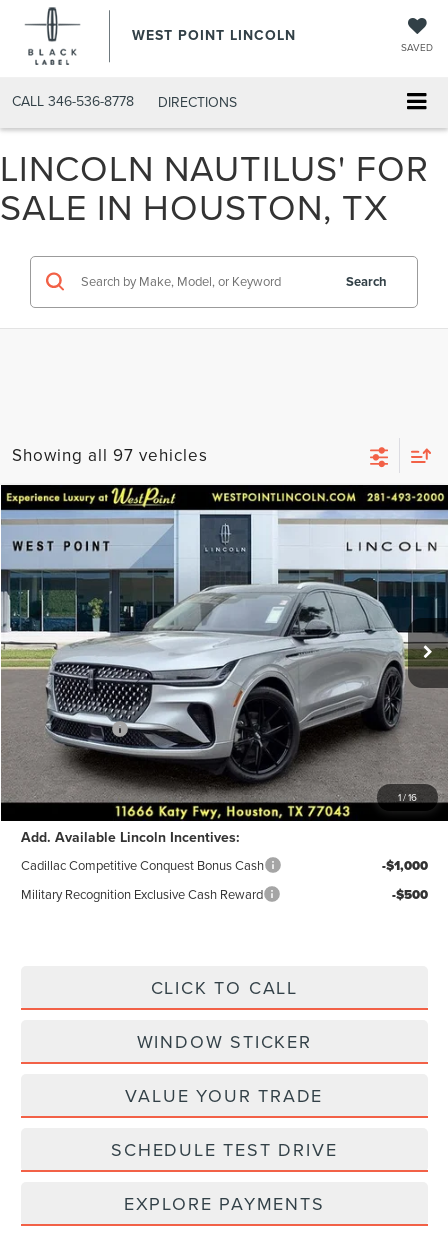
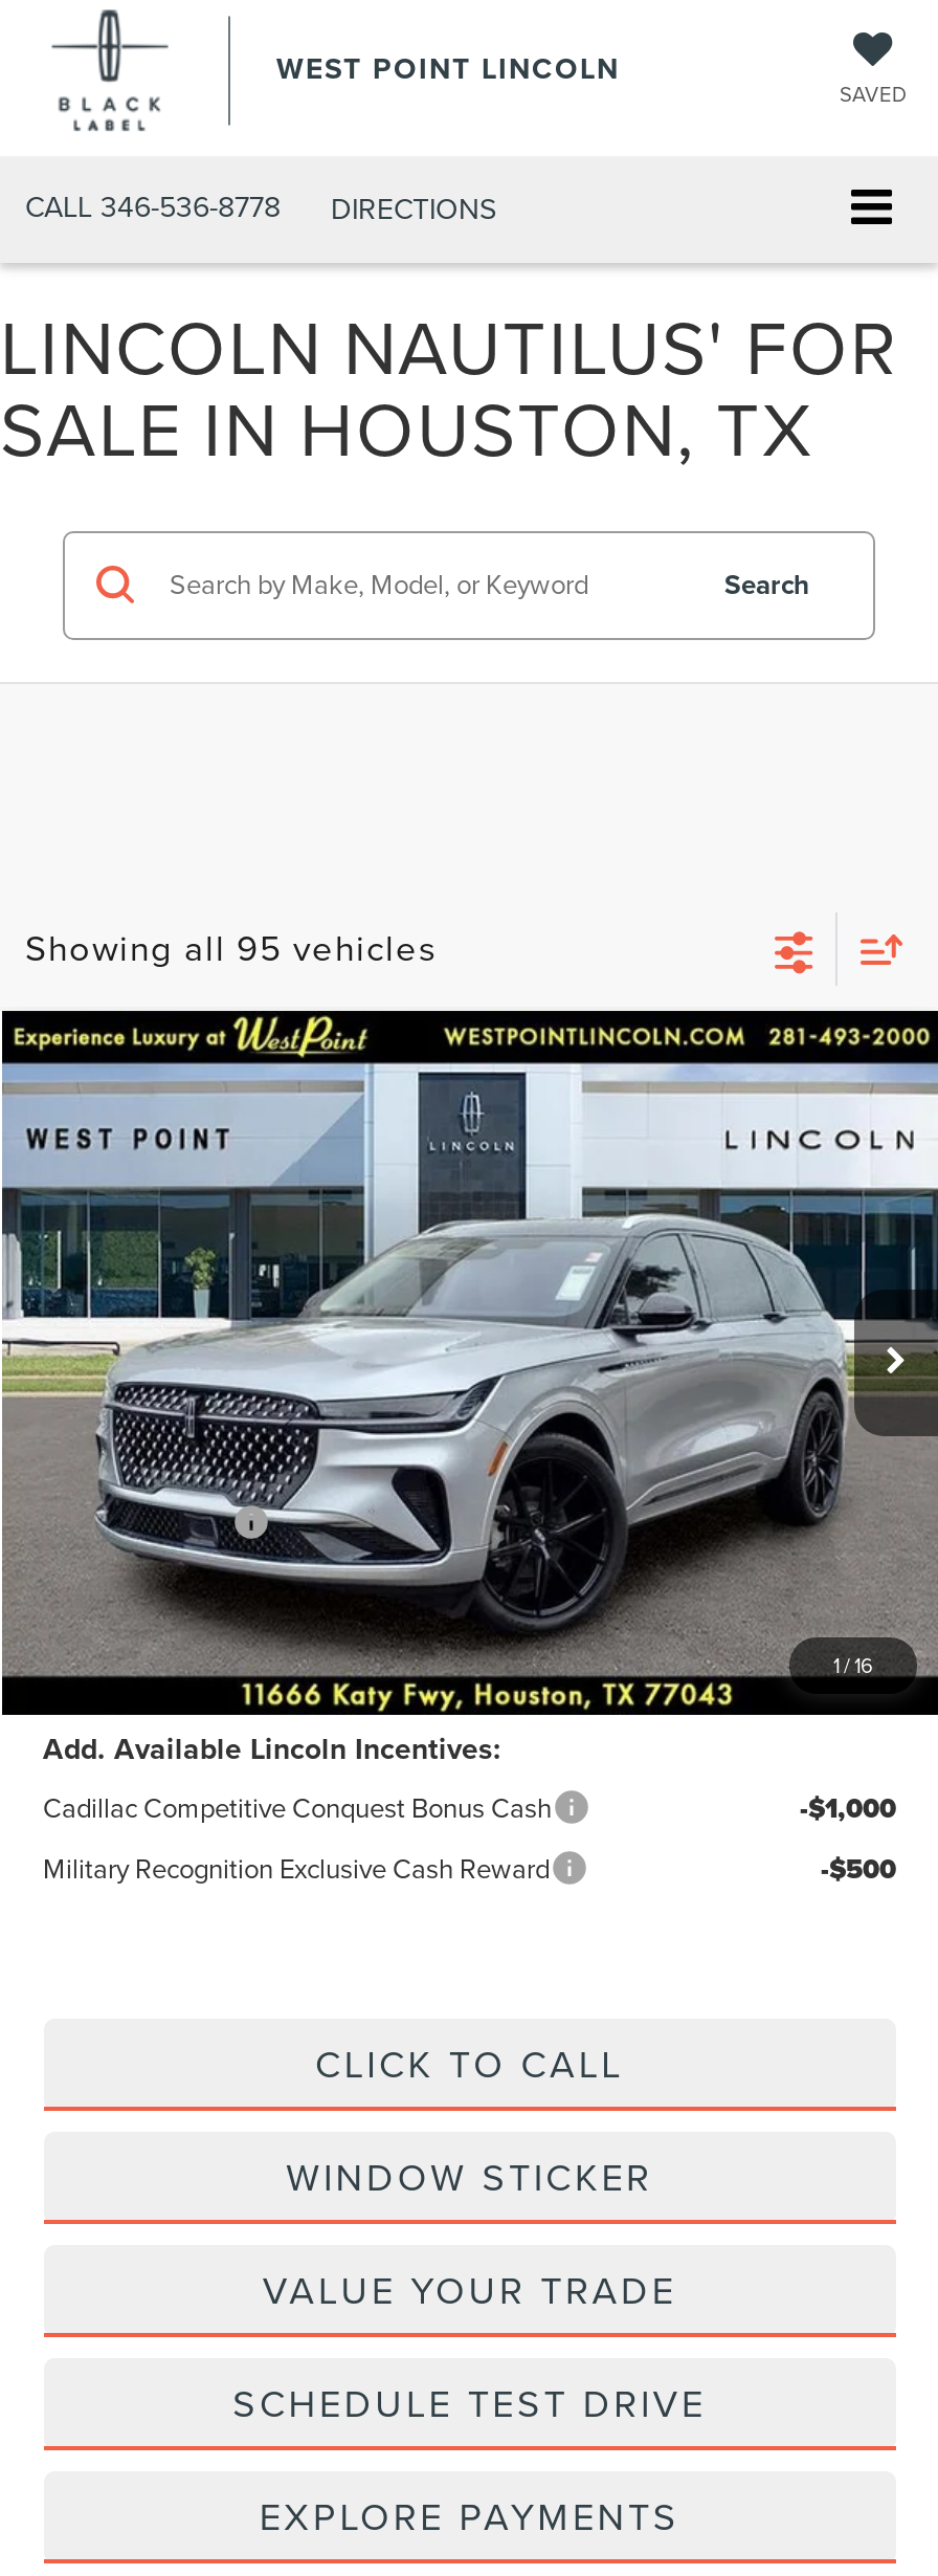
- Showing all 97 vehicles
+ Showing all 95 vehicles
